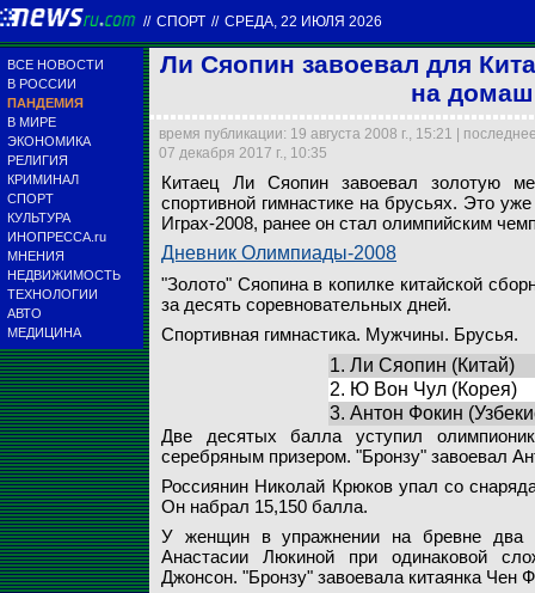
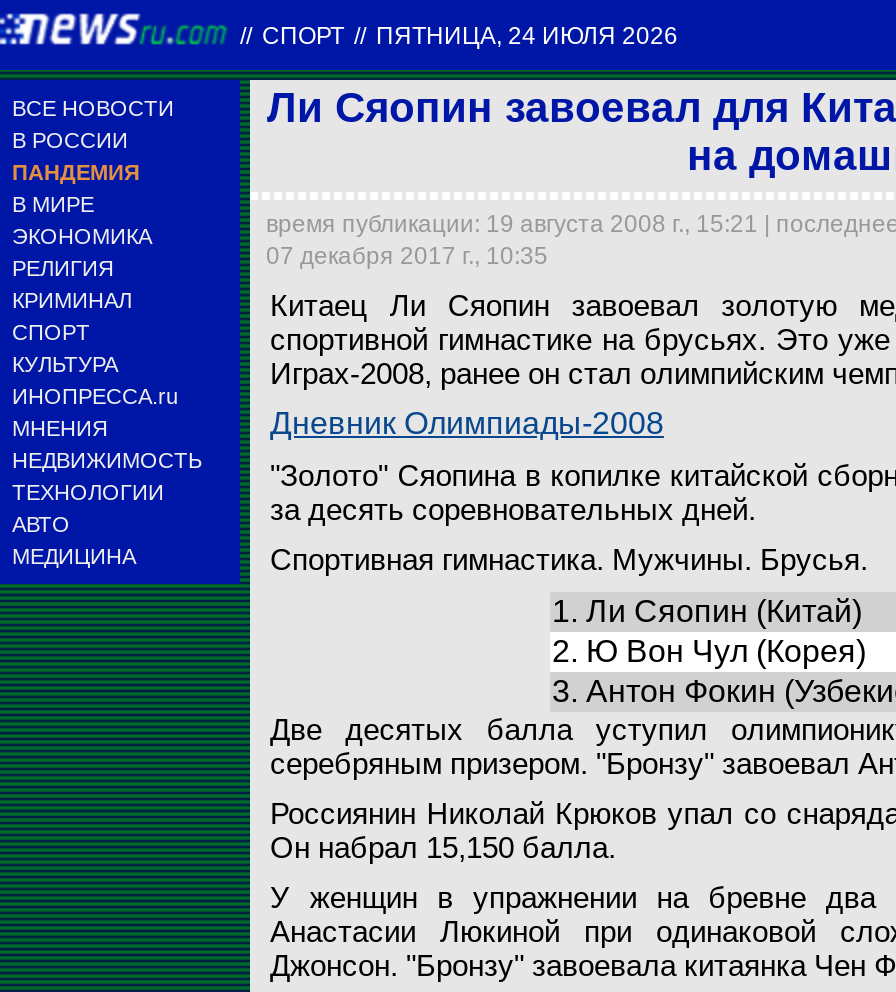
- // СПОРТ // СРЕДА, 22 ИЮЛЯ 2026
+ // СПОРТ // ПЯТНИЦА, 24 ИЮЛЯ 2026
